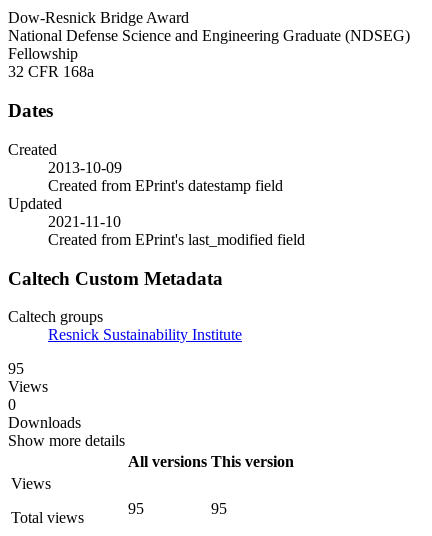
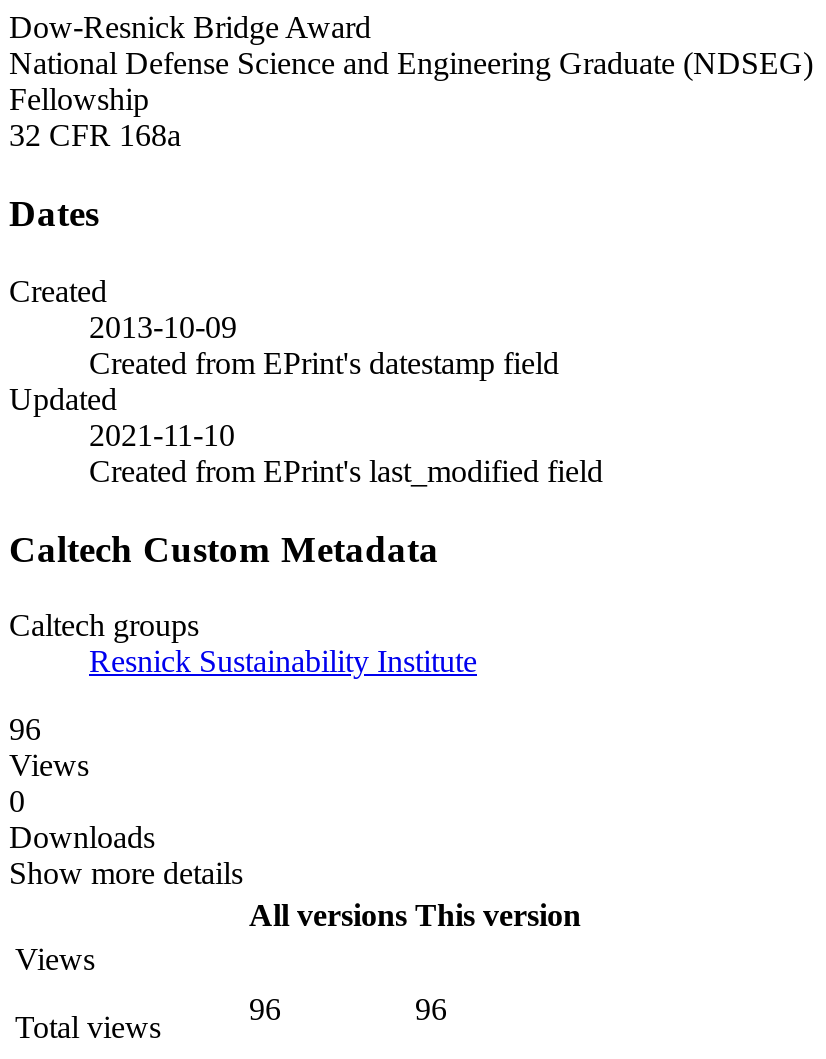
- 95
+ 96

- 95
+ 96

- 95
+ 96
